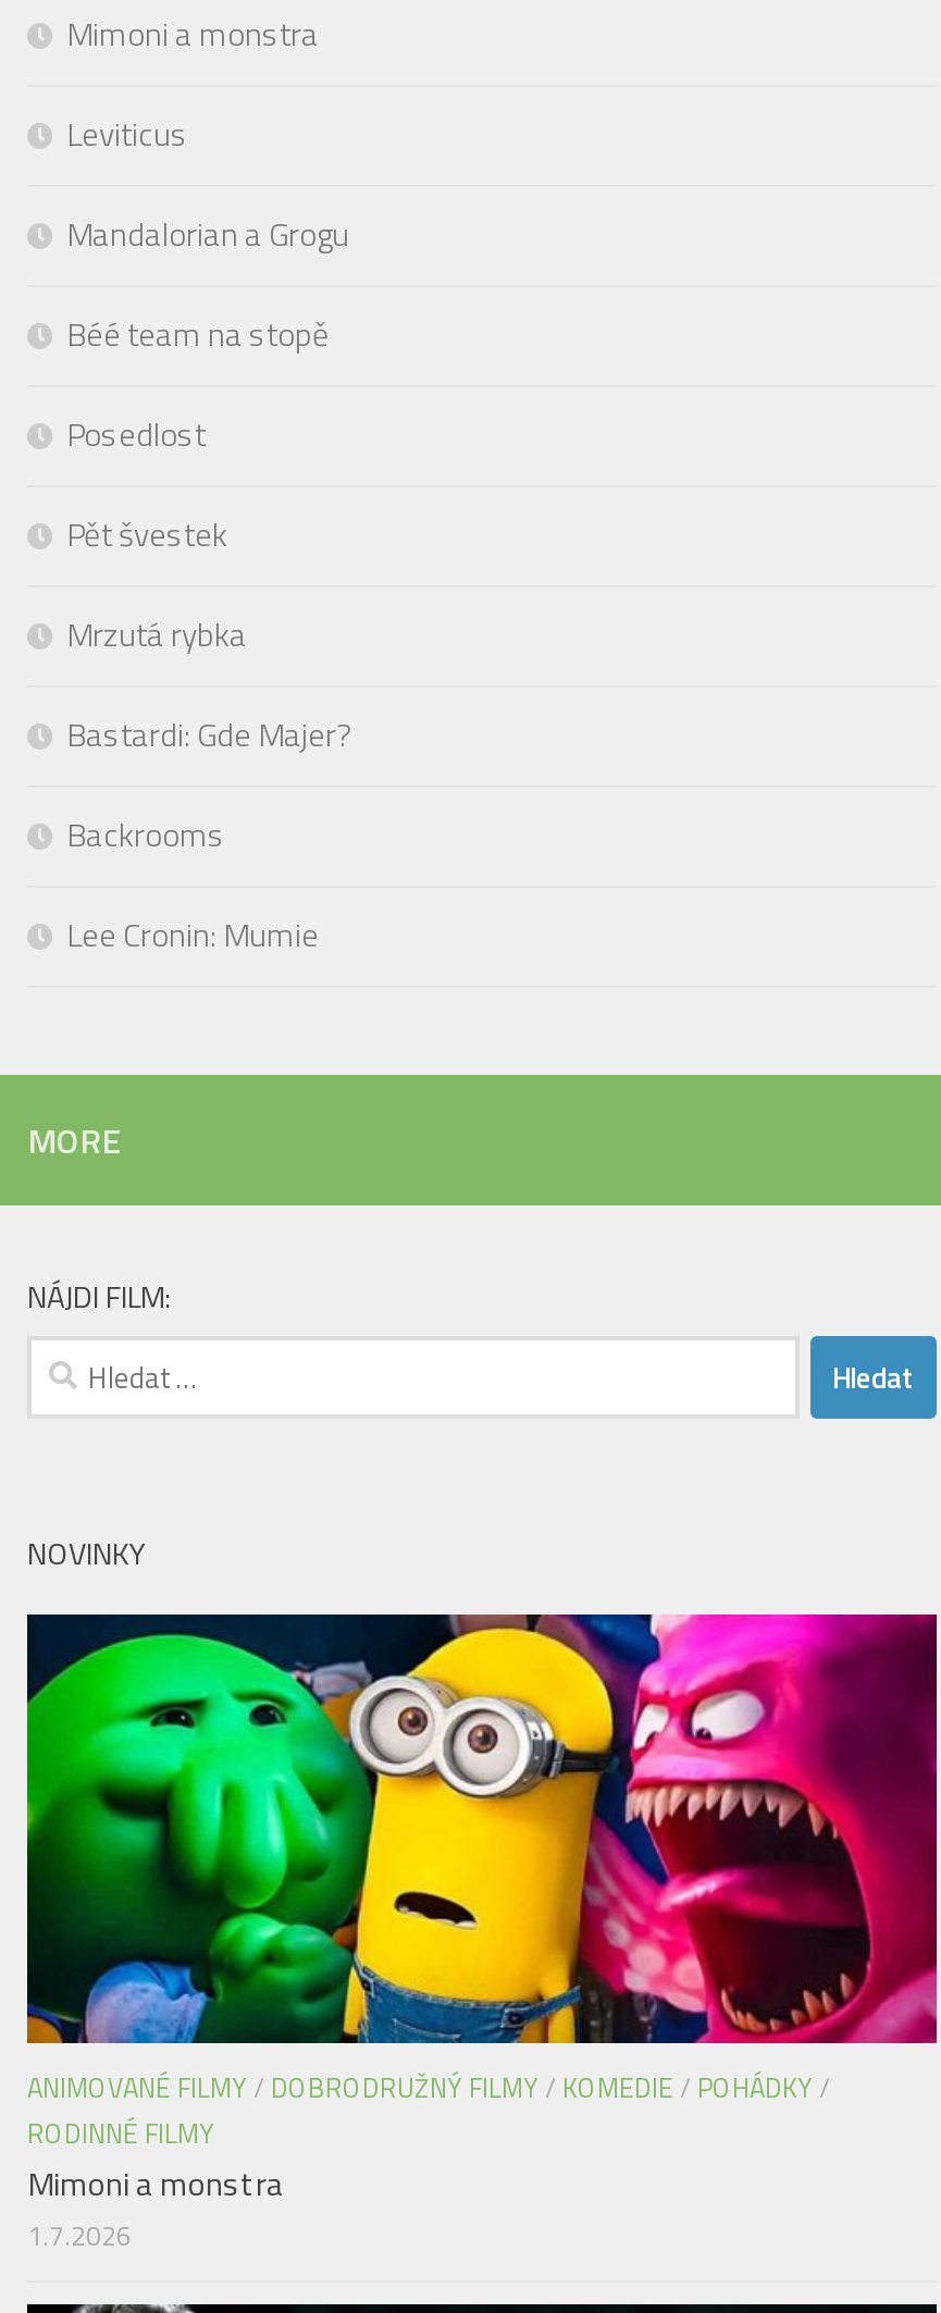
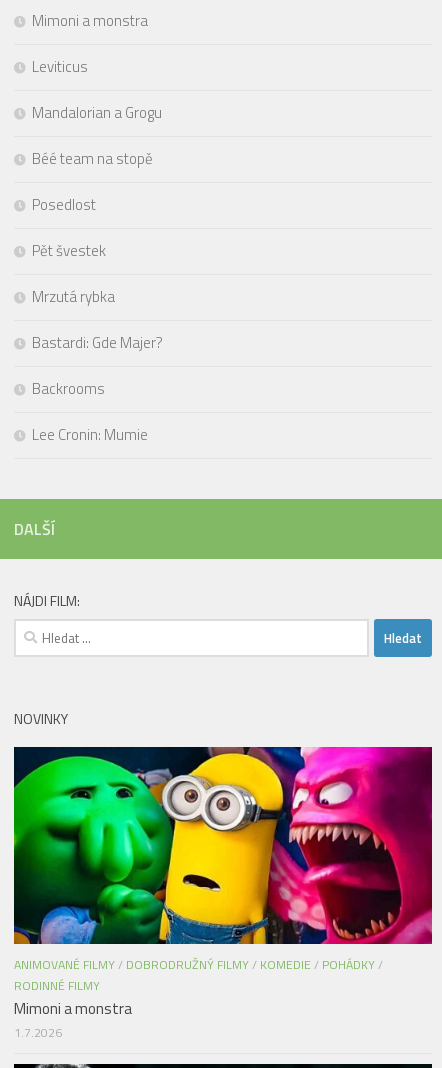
- MORE
+ DALŠÍ
